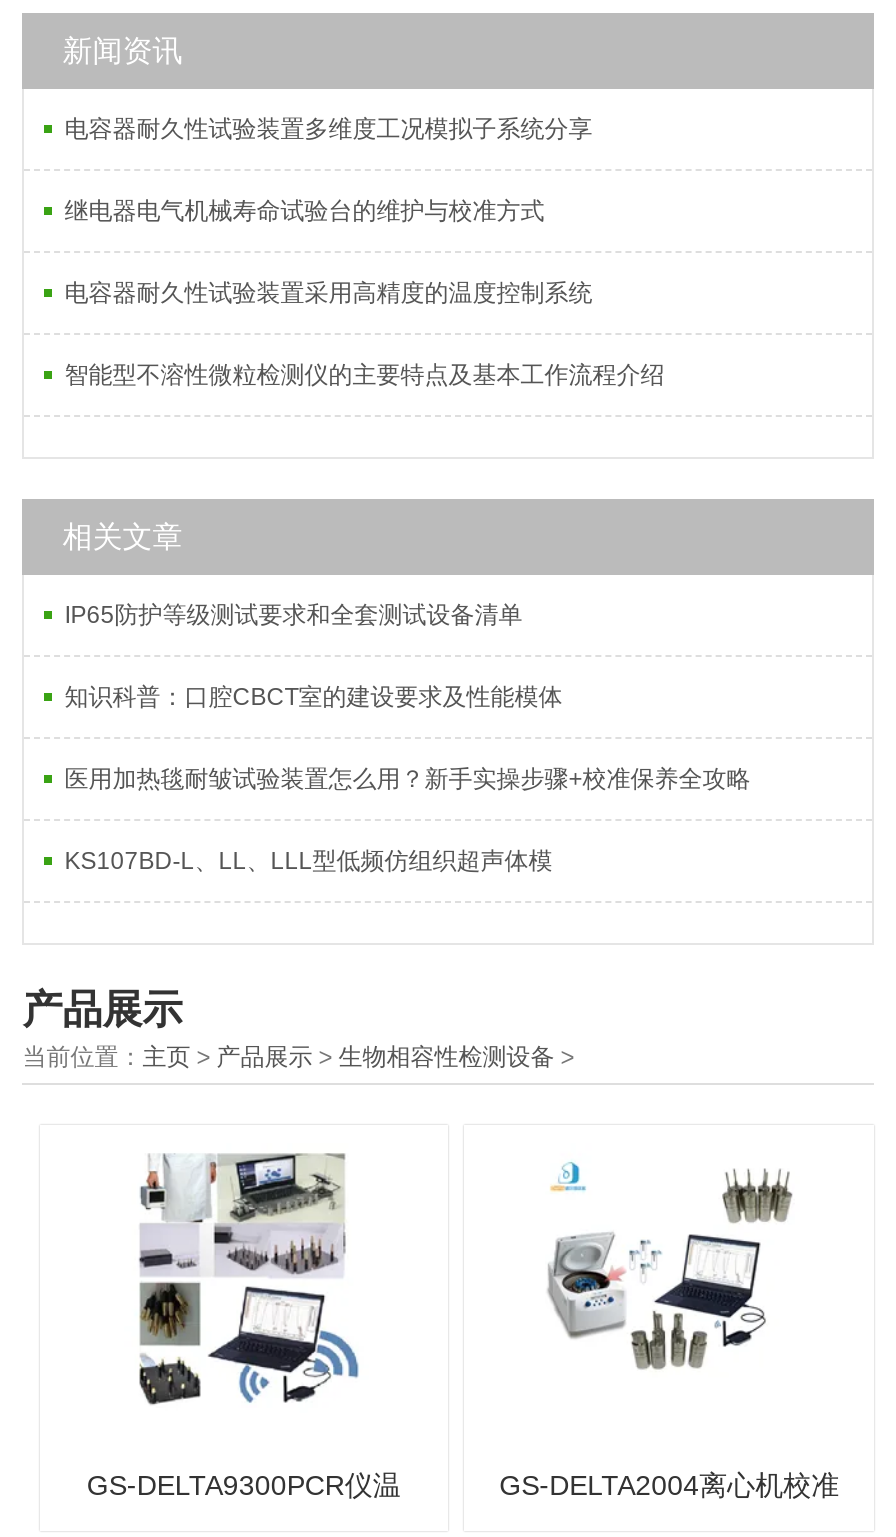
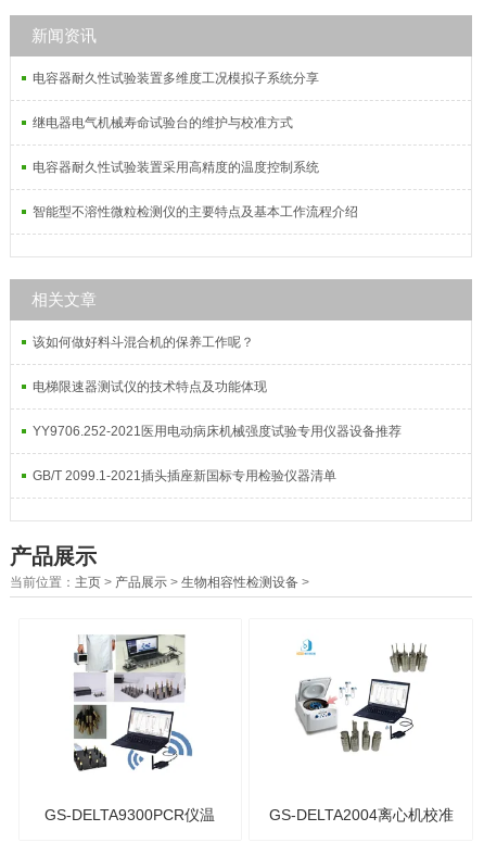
- IP65防护等级测试要求和全套测试设备清单
+ 该如何做好料斗混合机的保养工作呢？

- 知识科普：口腔CBCT室的建设要求及性能模体
+ 电梯限速器测试仪的技术特点及功能体现

- 医用加热毯耐皱试验装置怎么用？新手实操步骤+校准保养全攻略
+ YY9706.252-2021医用电动病床机械强度试验专用仪器设备推荐

- KS107BD-L、LL、LLL型低频仿组织超声体模
+ GB/T 2099.1-2021插头插座新国标专用检验仪器清单
